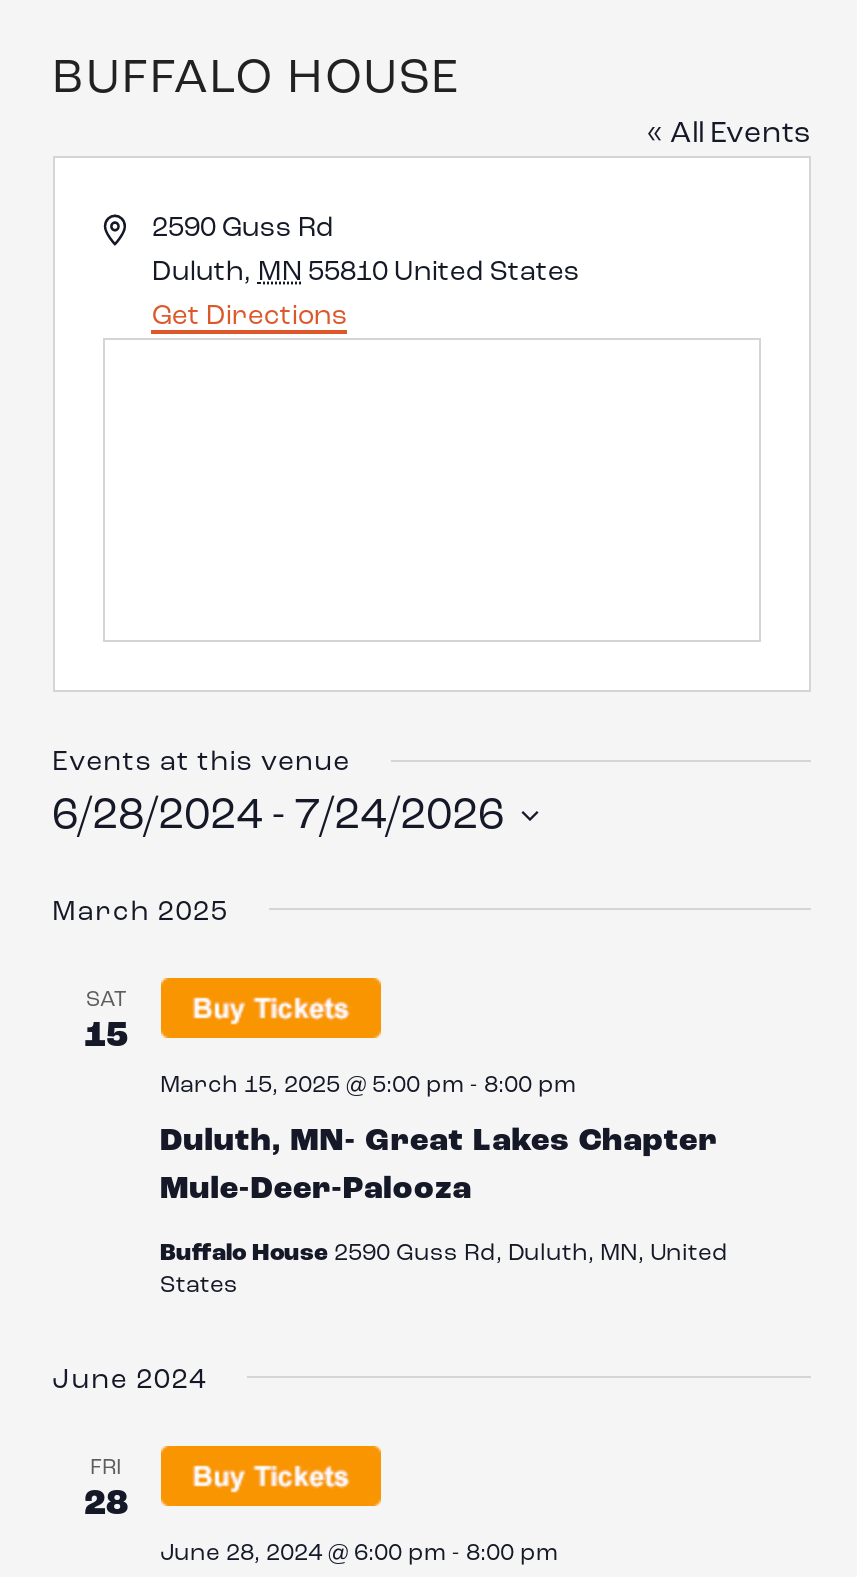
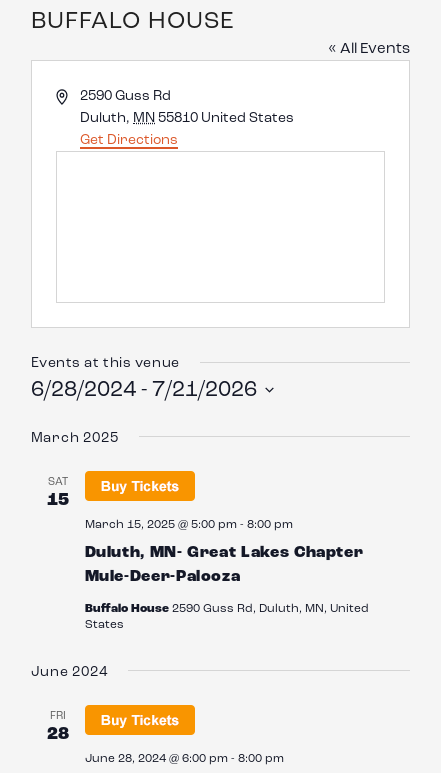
- 6/28/2024 - 7/24/2026
+ 6/28/2024 - 7/21/2026
